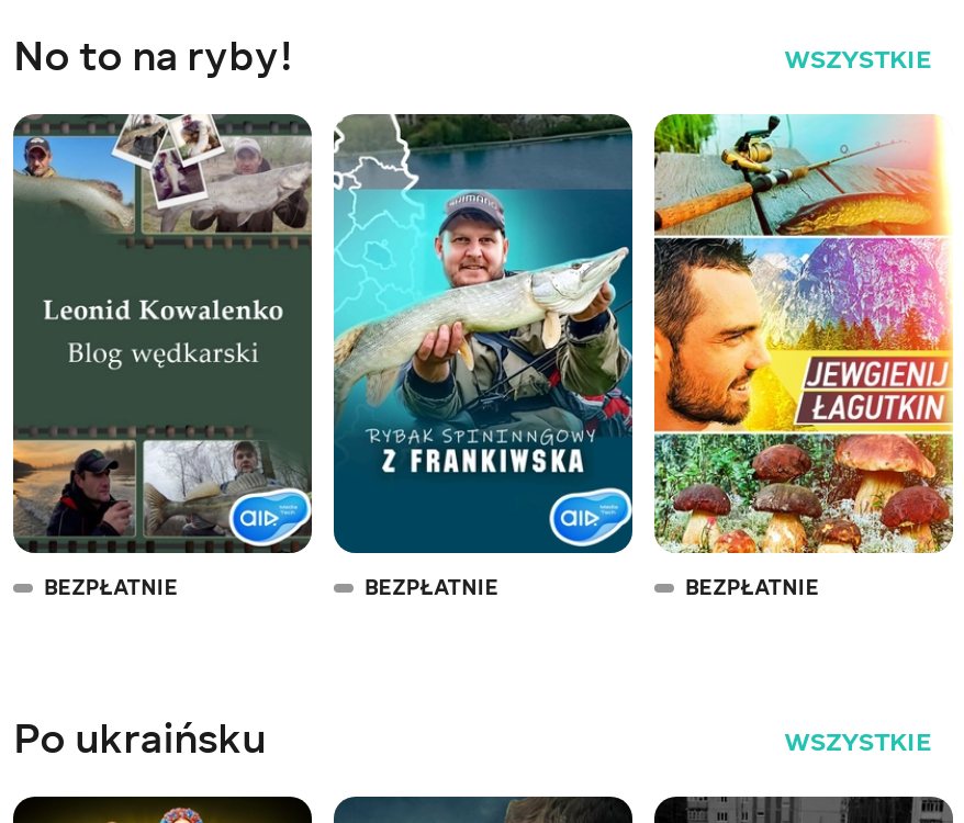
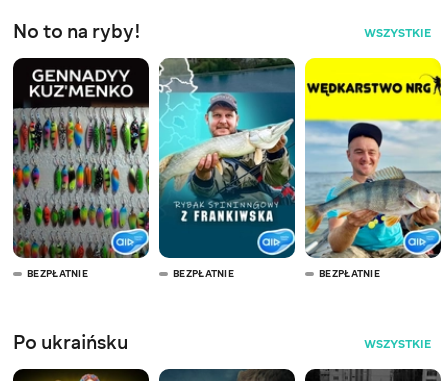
- [image]
+ [image]

- [image]
+ [image]
